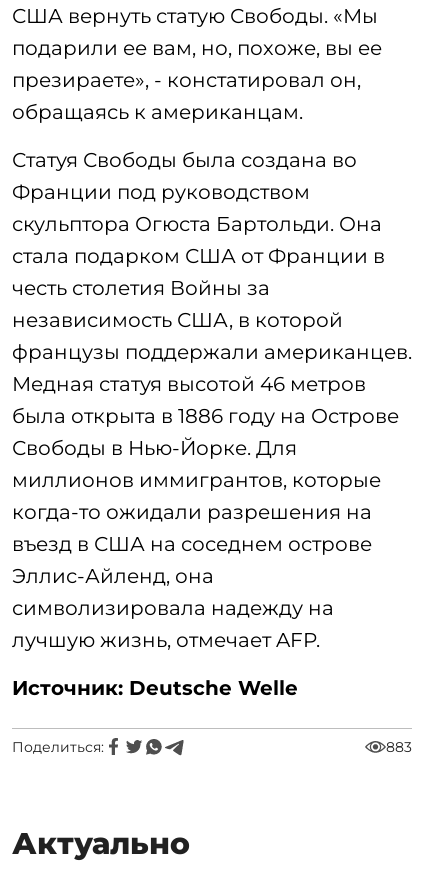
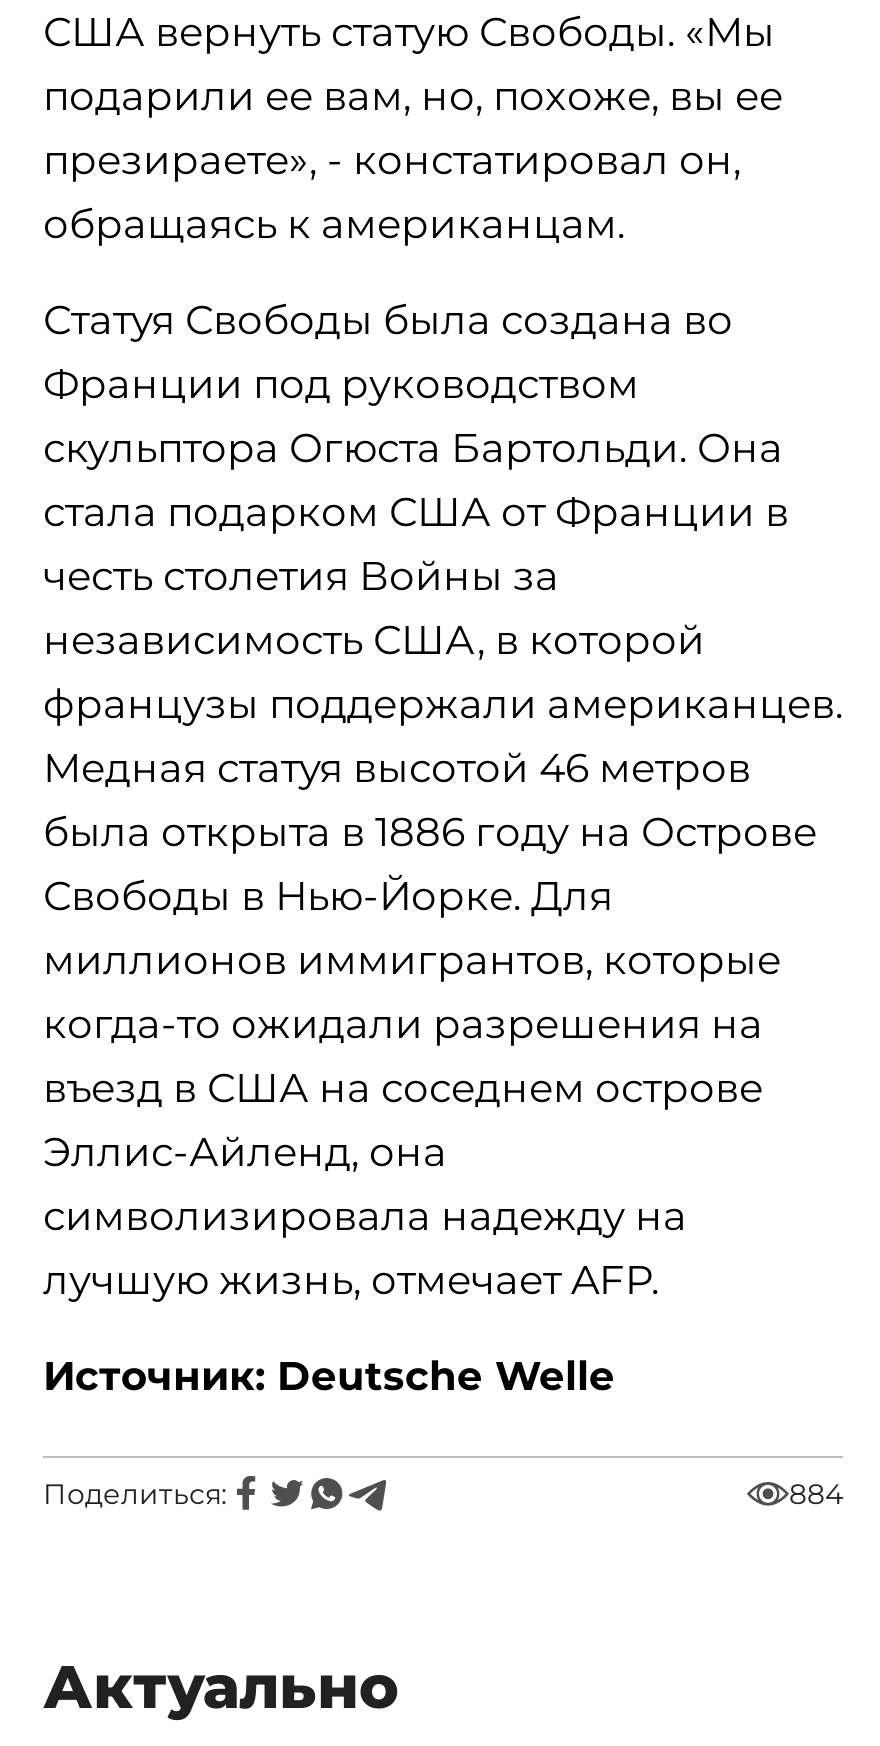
- 883
+ 884
